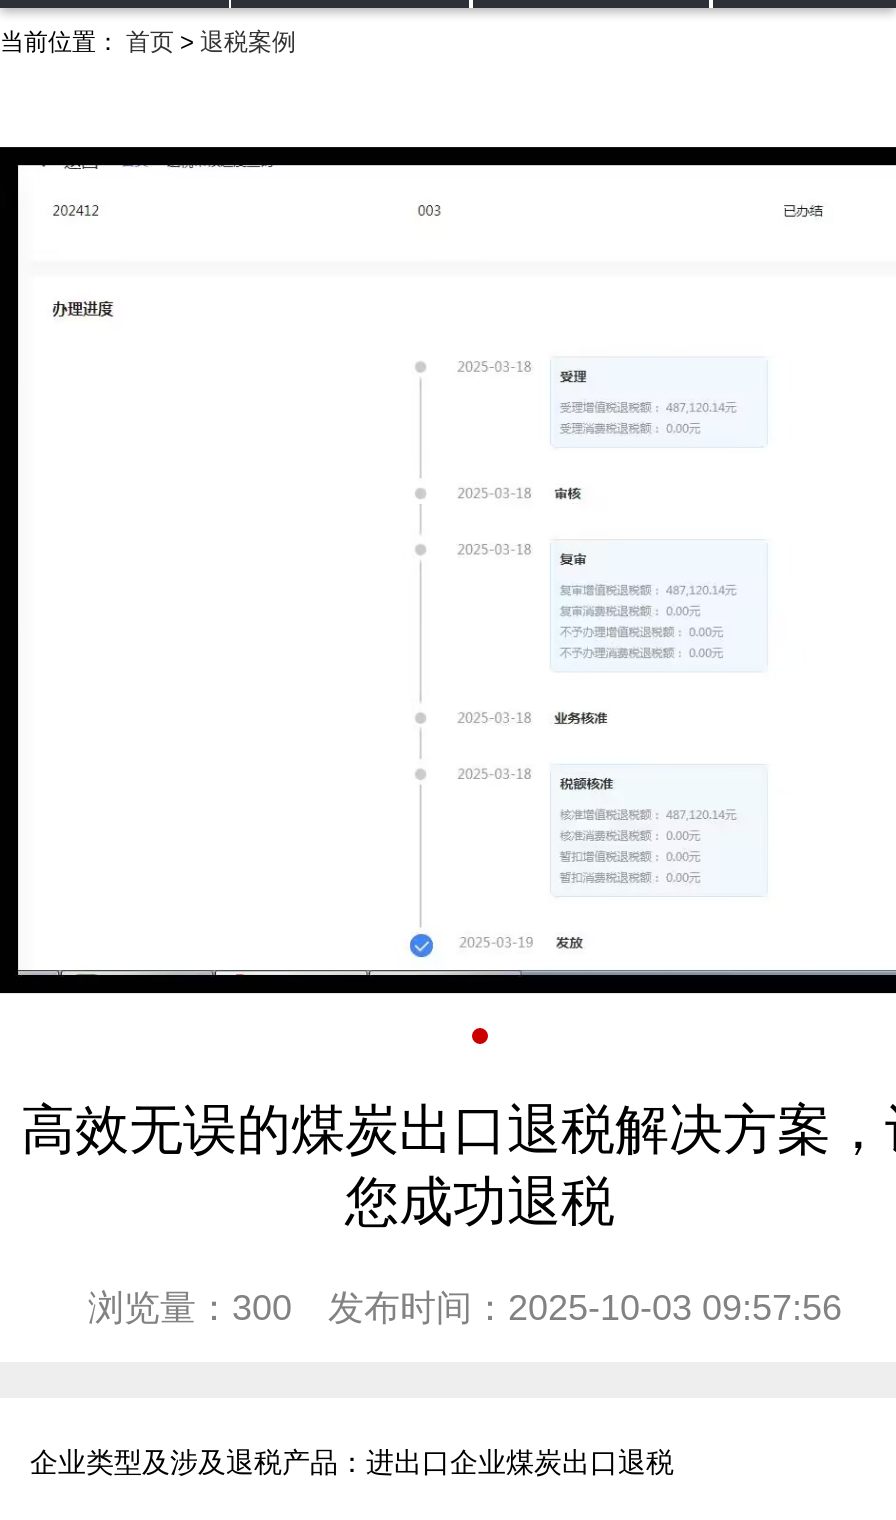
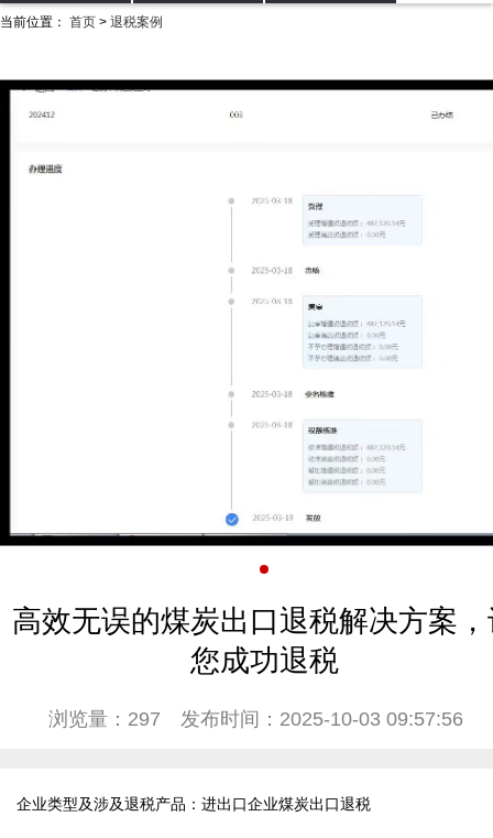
- 浏览量：300 发布时间：2025-10-03 09:57:56
+ 浏览量：297 发布时间：2025-10-03 09:57:56
